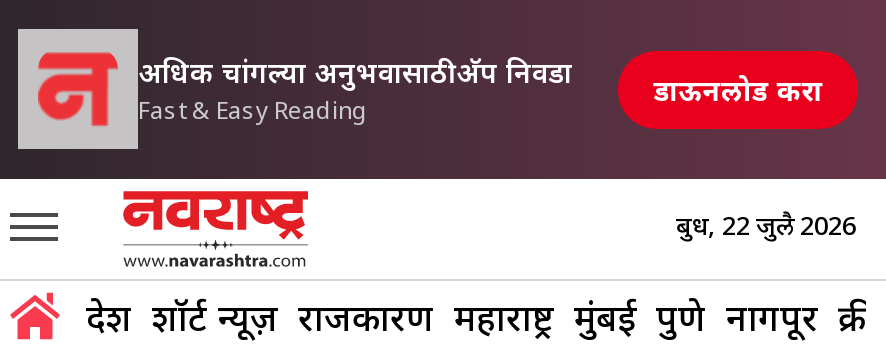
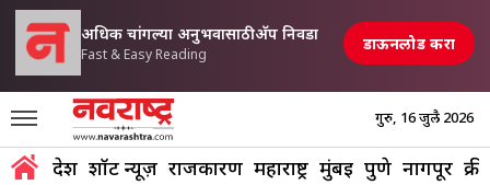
- बुध, 22 जुलै 2026
+ गुरु, 16 जुलै 2026
